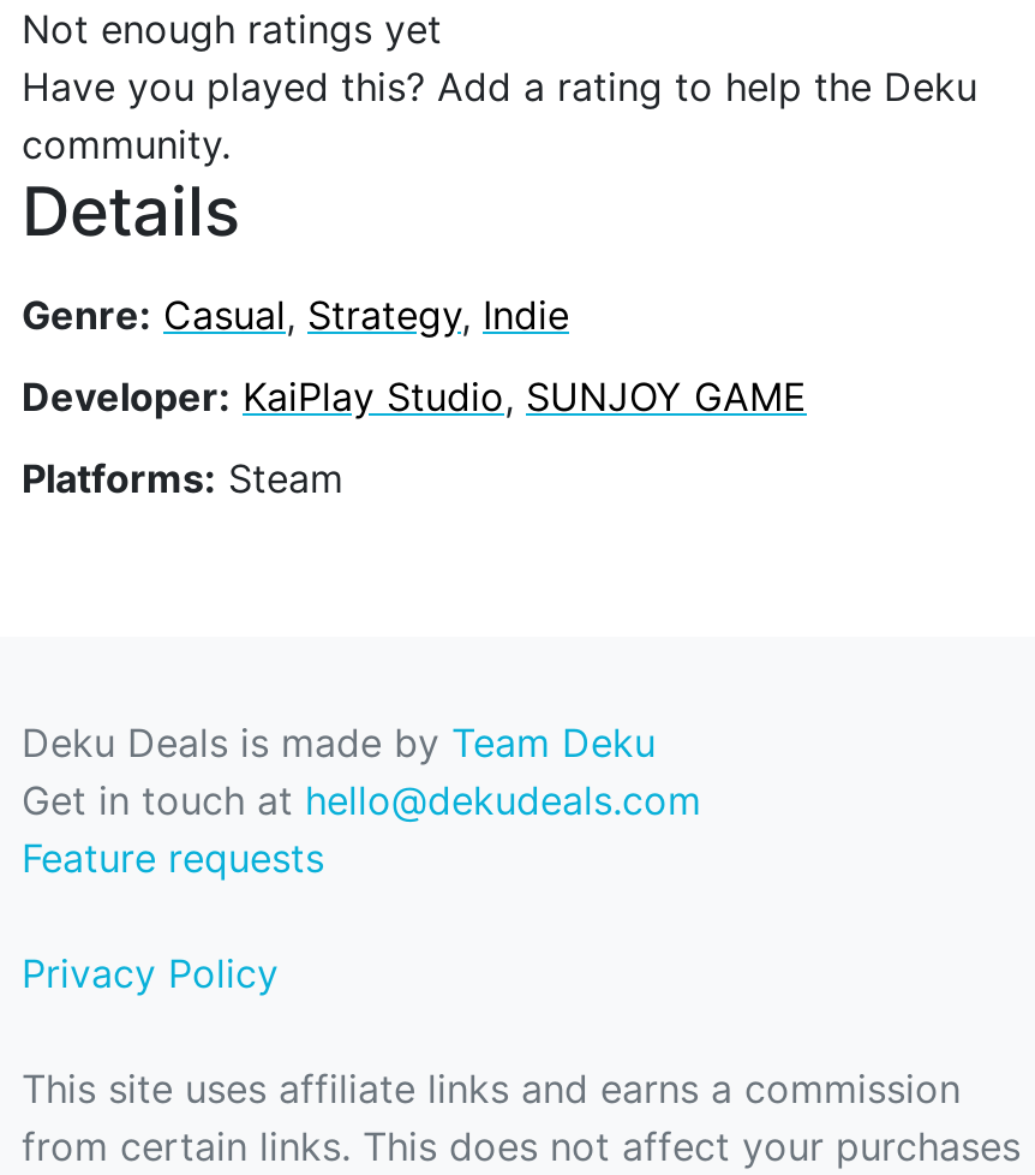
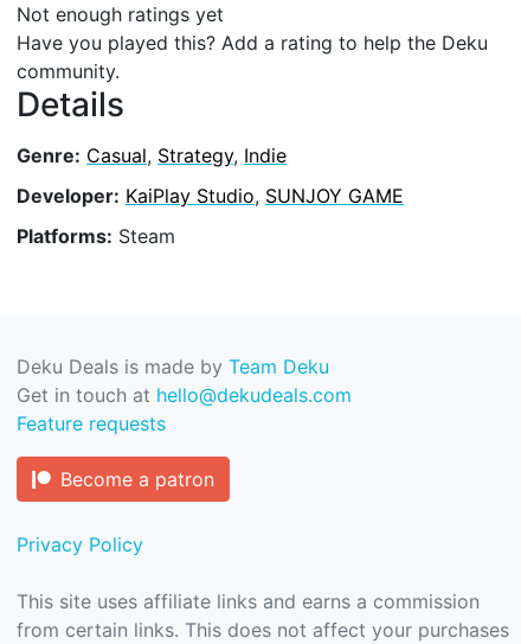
+ Become a patron
